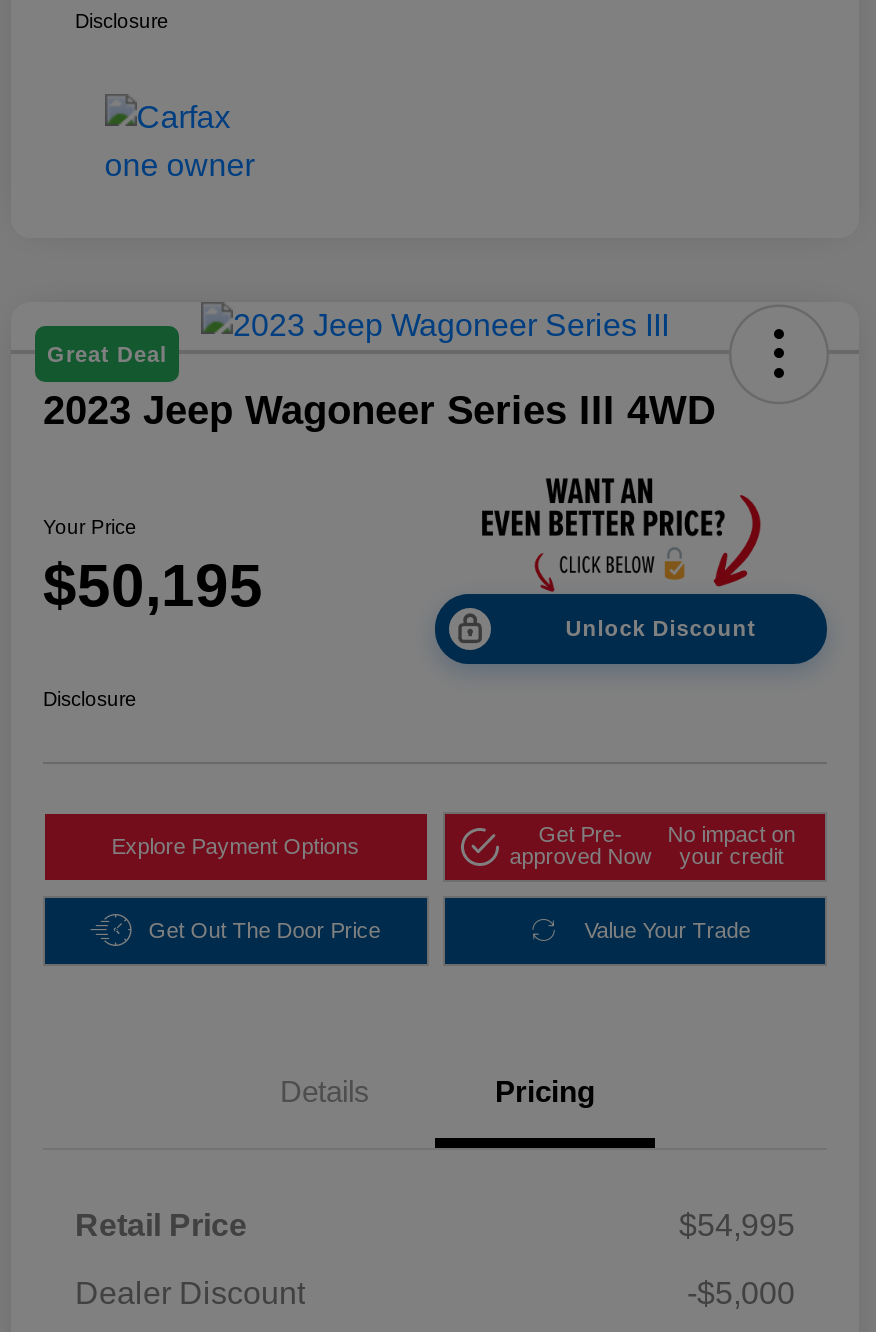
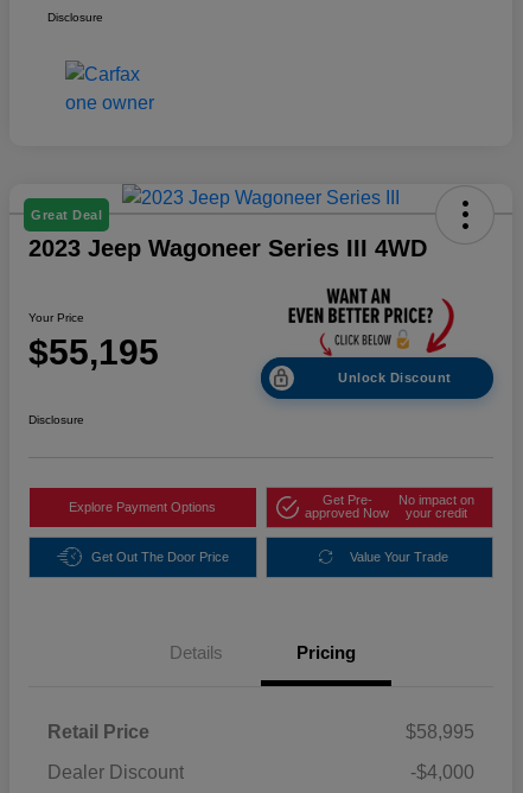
- $50,195
+ $55,195

- $54,995
+ $58,995

- -$5,000
+ -$4,000
